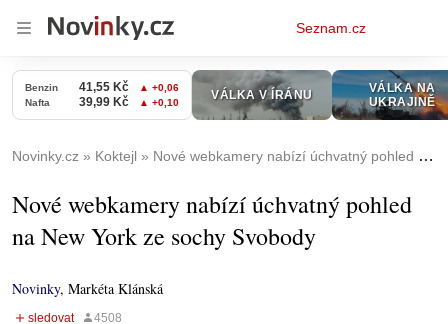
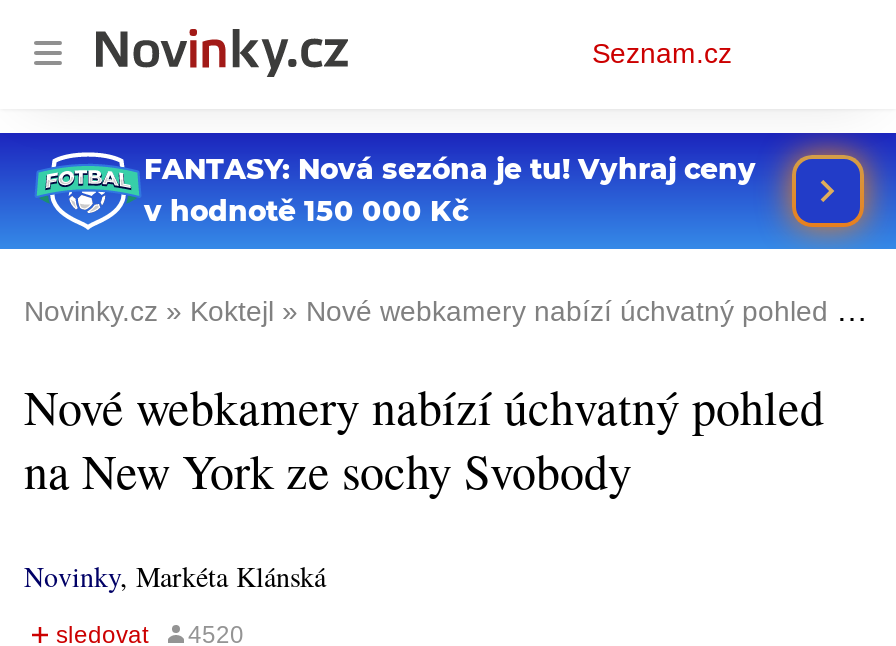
- [image]
+ [image]
